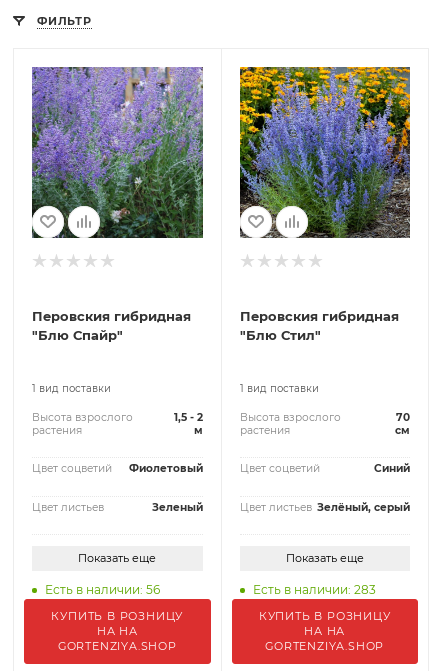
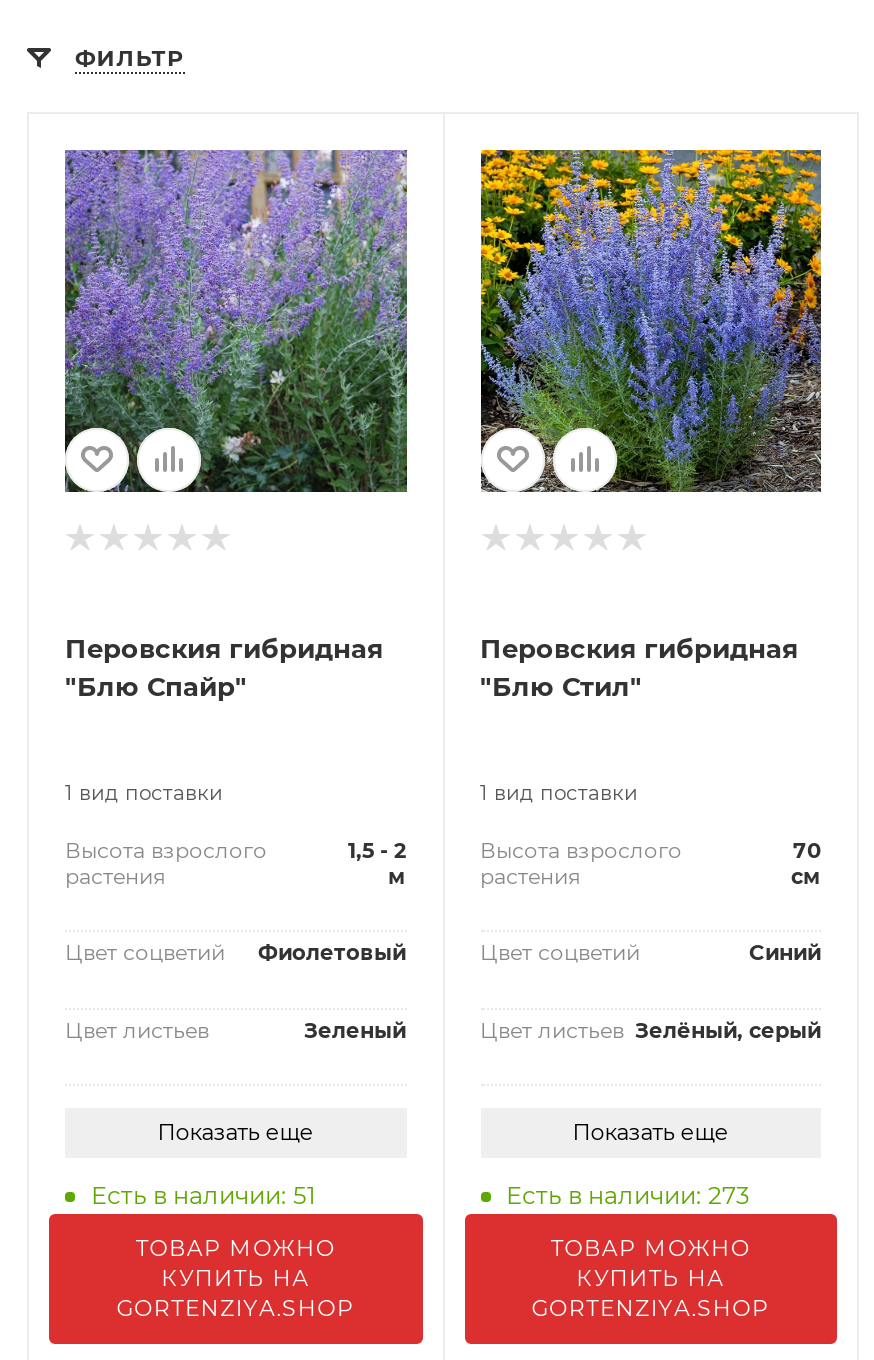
- Есть в наличии: 56
+ Есть в наличии: 51

- Есть в наличии: 283
+ Есть в наличии: 273

- КУПИТЬ В РОЗНИЦУ
- НА НА
+ ТОВАР МОЖНО
+ КУПИТЬ НА

- КУПИТЬ В РОЗНИЦУ
- НА НА
+ ТОВАР МОЖНО
+ КУПИТЬ НА
